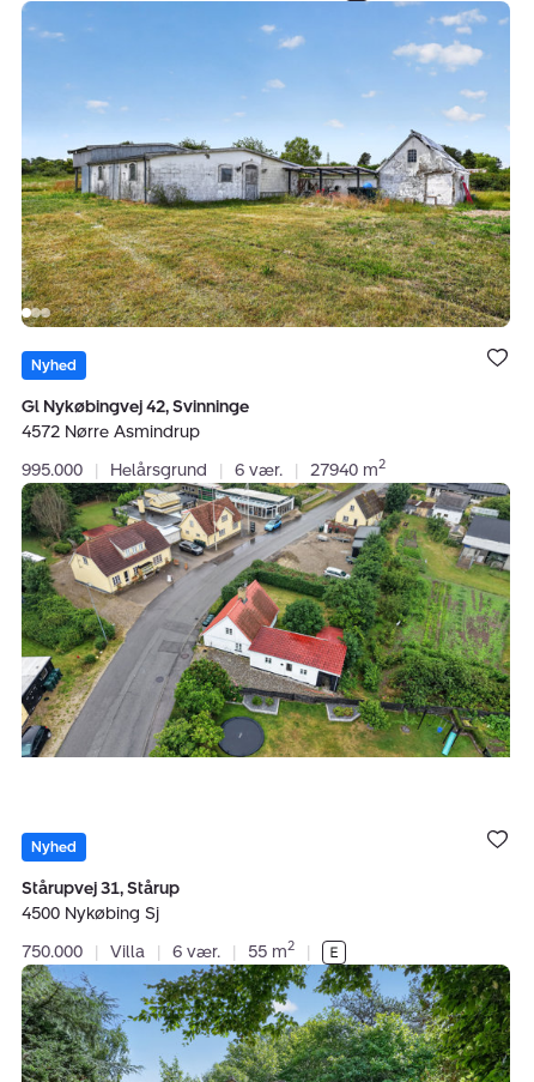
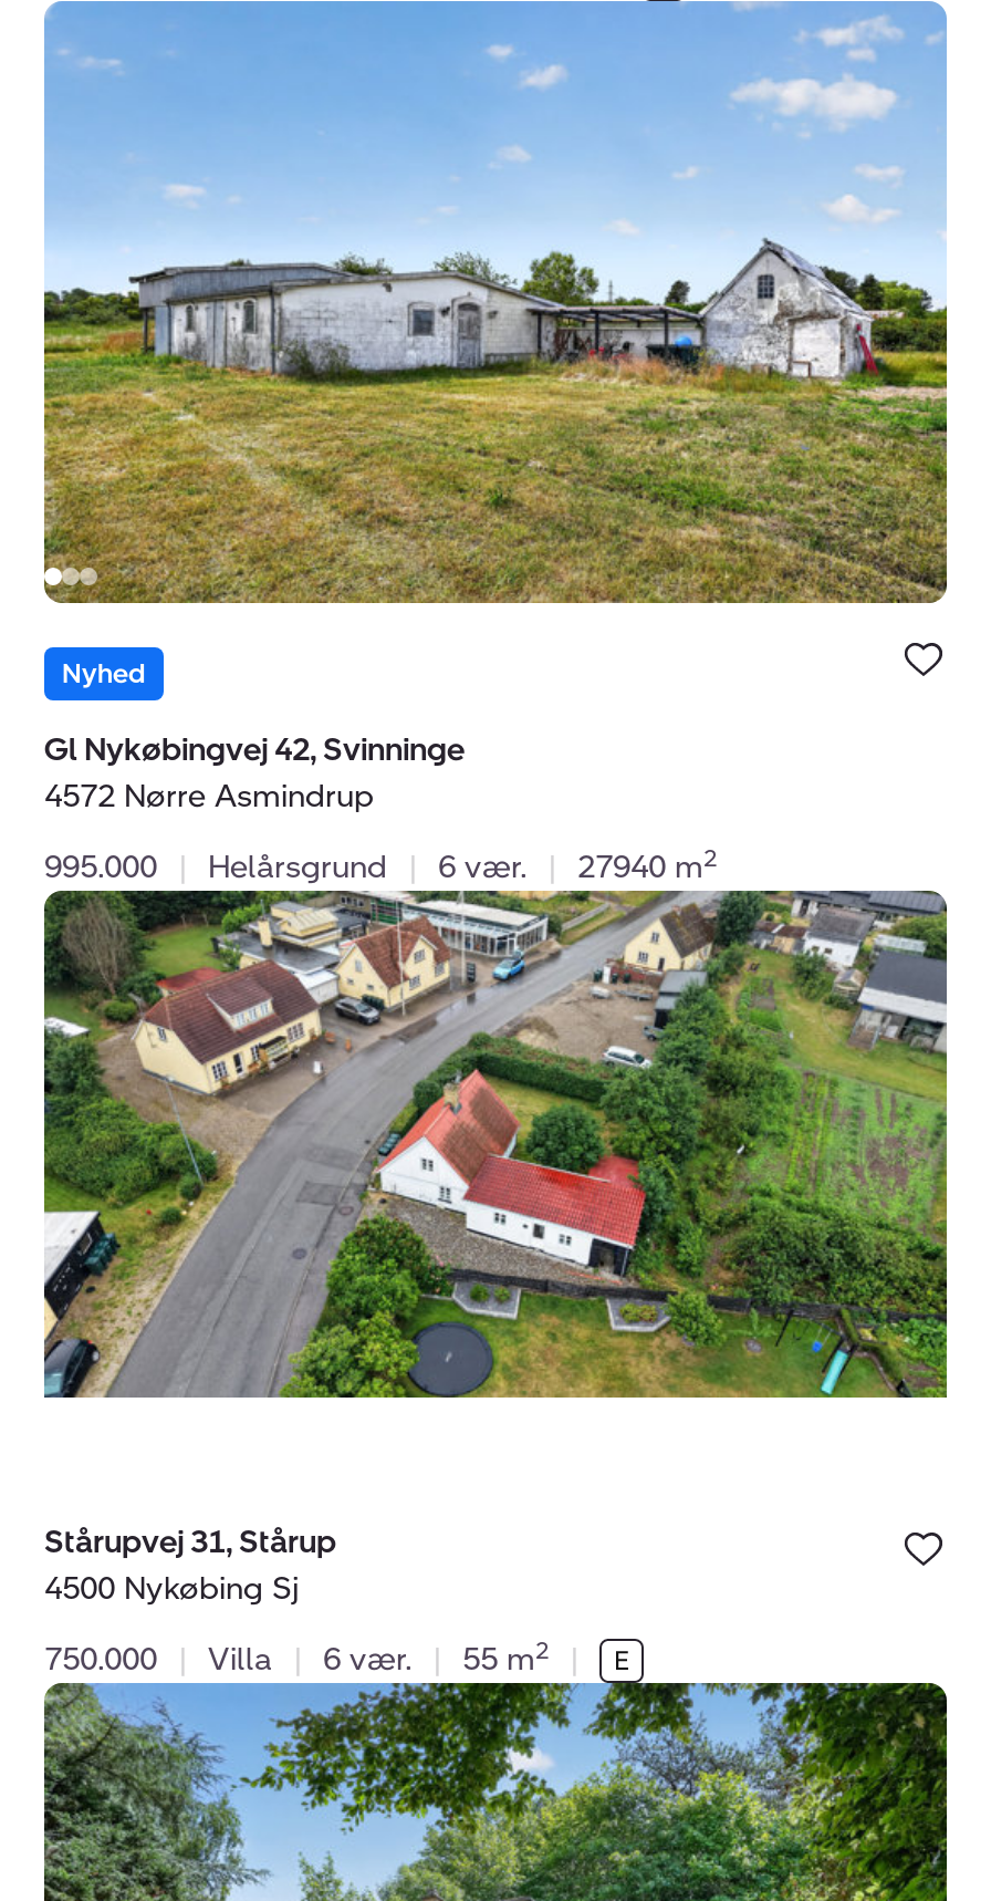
- Nyhed
